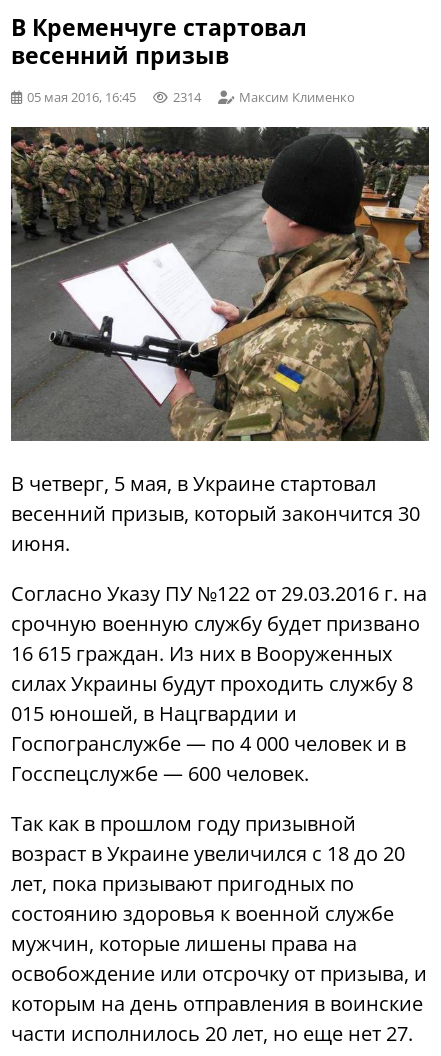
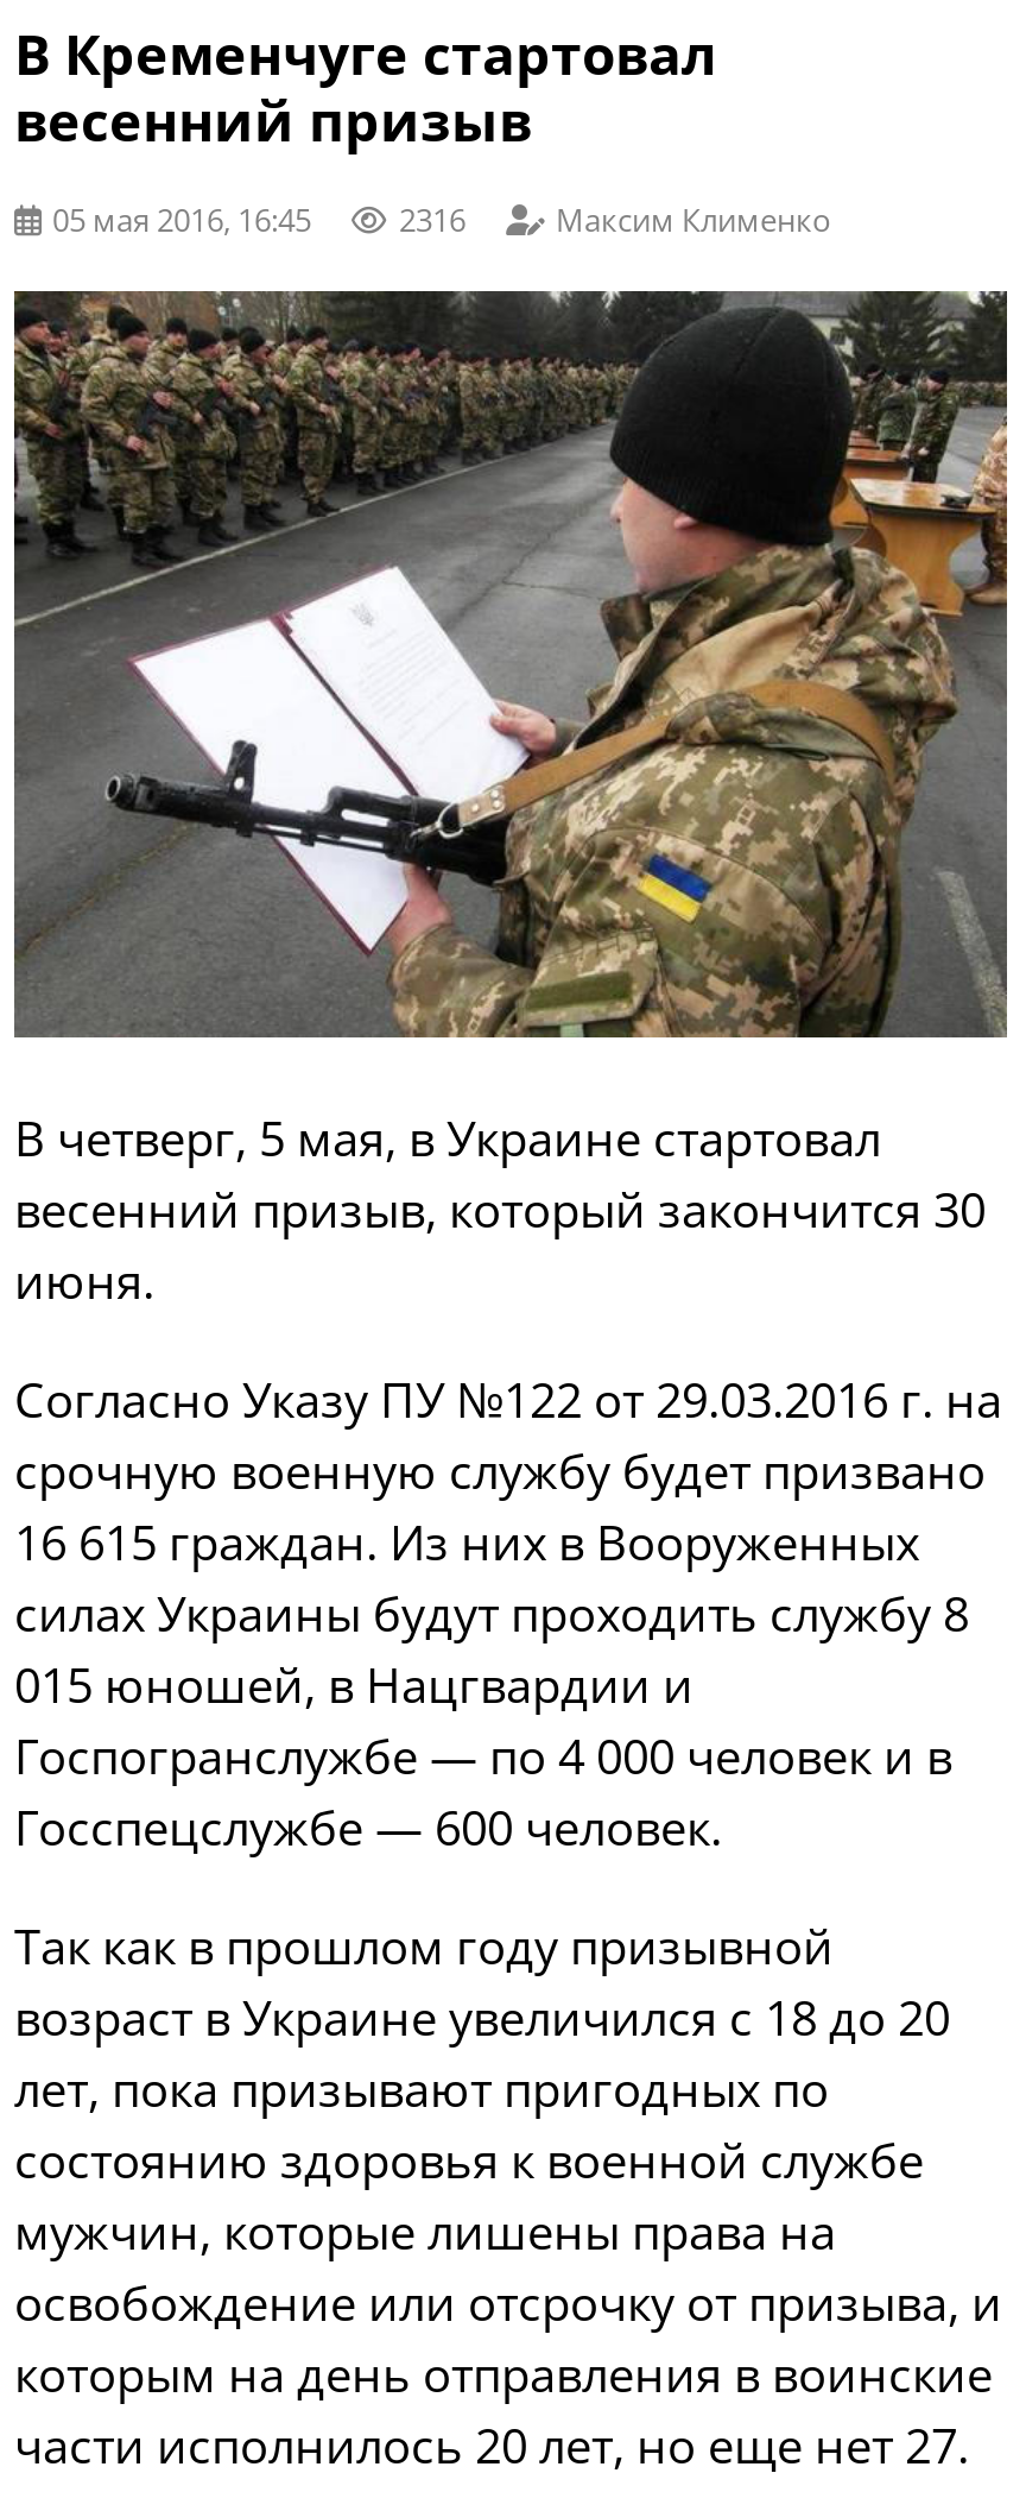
- 2314
+ 2316
